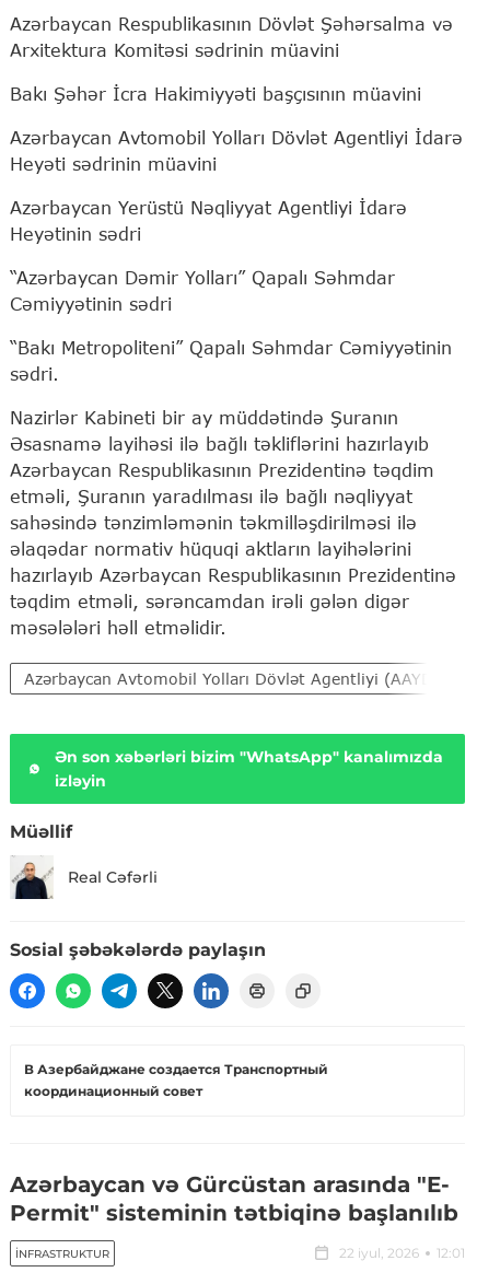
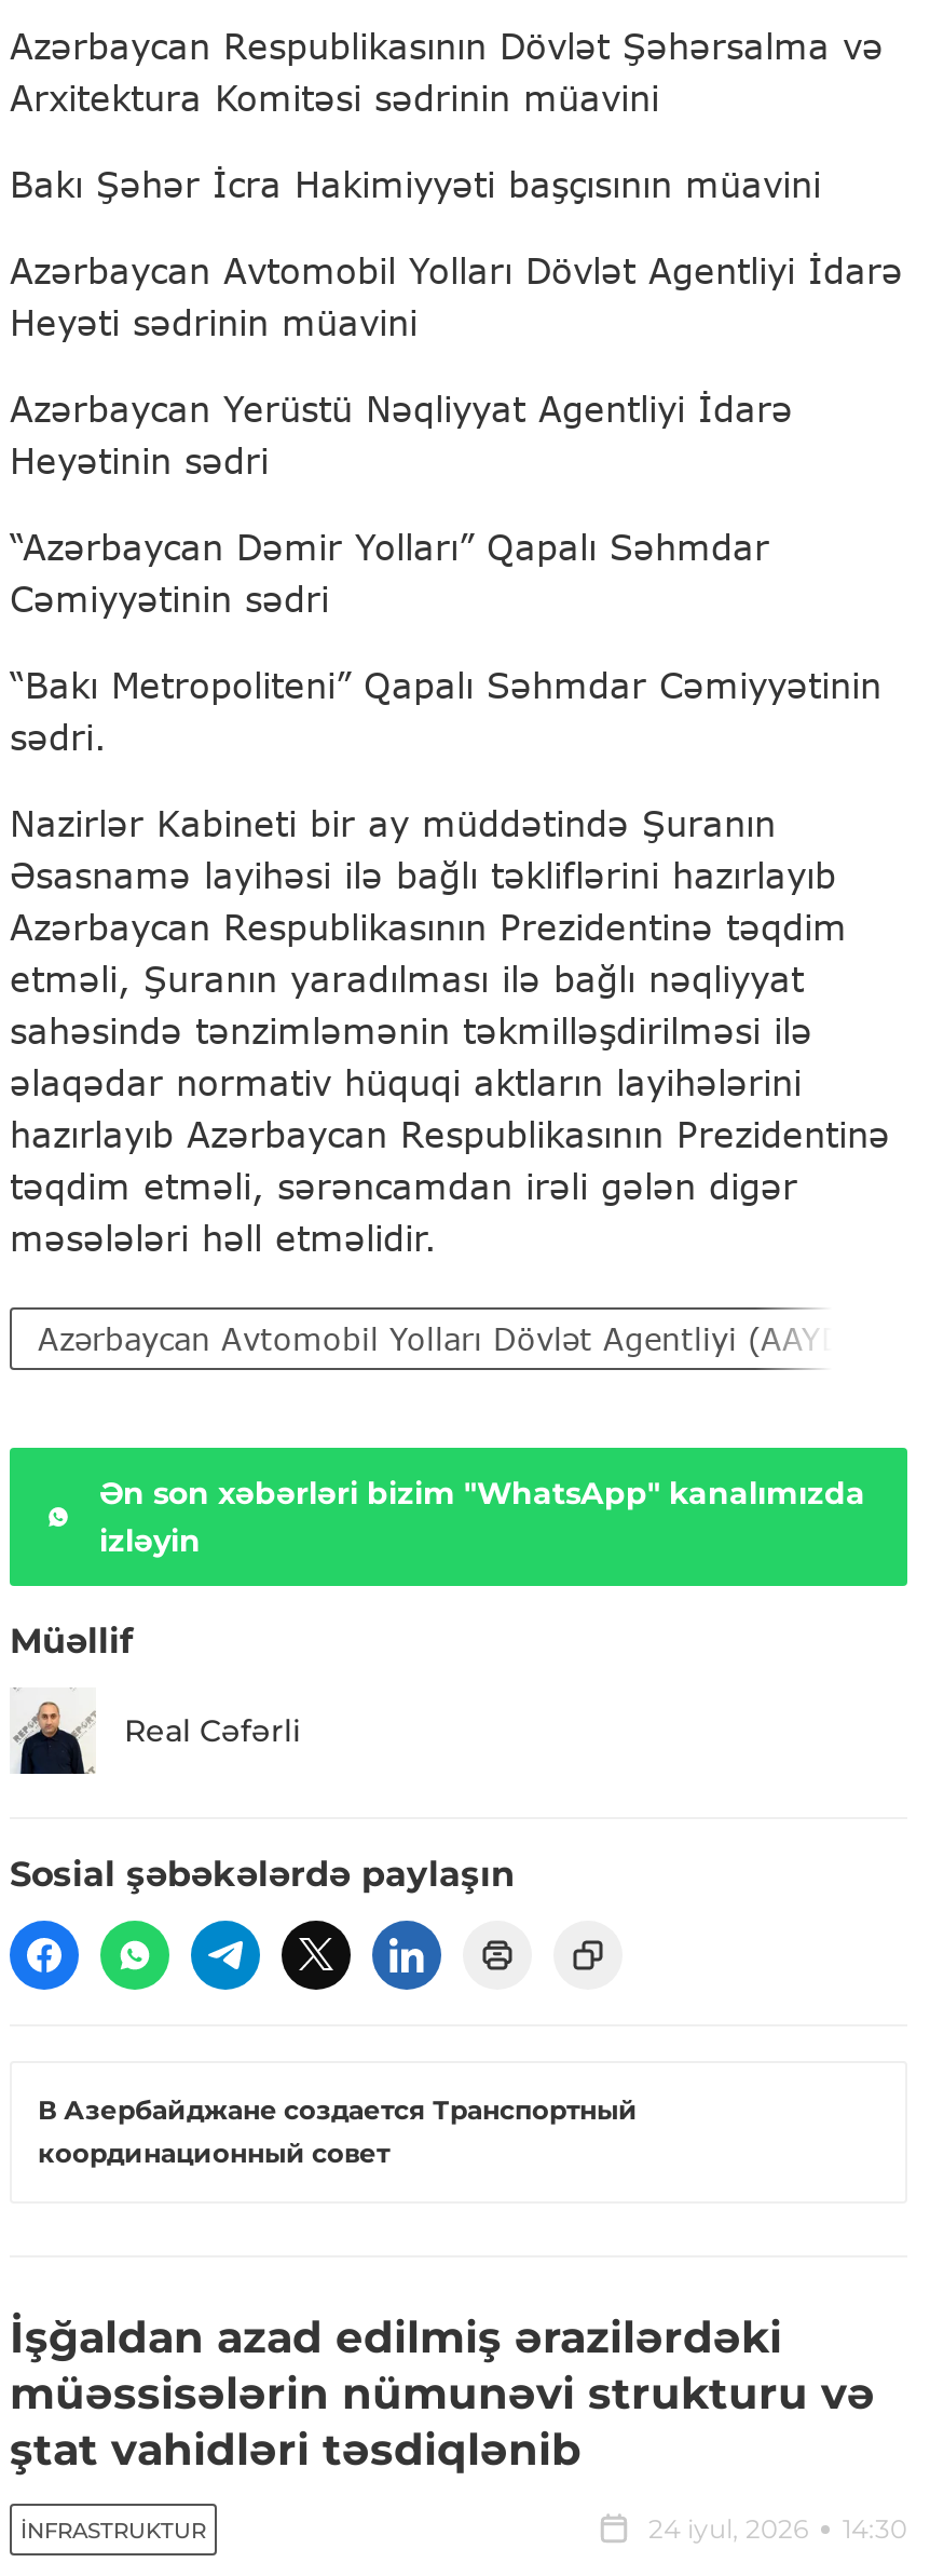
- Azərbaycan və Gürcüstan arasında "E-
- Permit" sisteminin tətbiqinə başlanılıb
+ İşğaldan azad edilmiş ərazilərdəki
+ müəssisələrin nümunəvi strukturu və
+ ştat vahidləri təsdiqlənib

- 22 iyul, 2026
- 12:01
+ 24 iyul, 2026
+ 14:30
